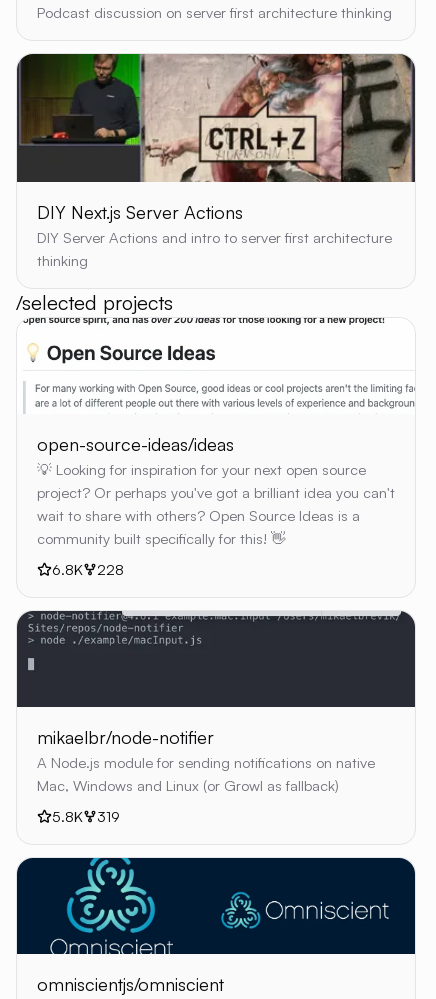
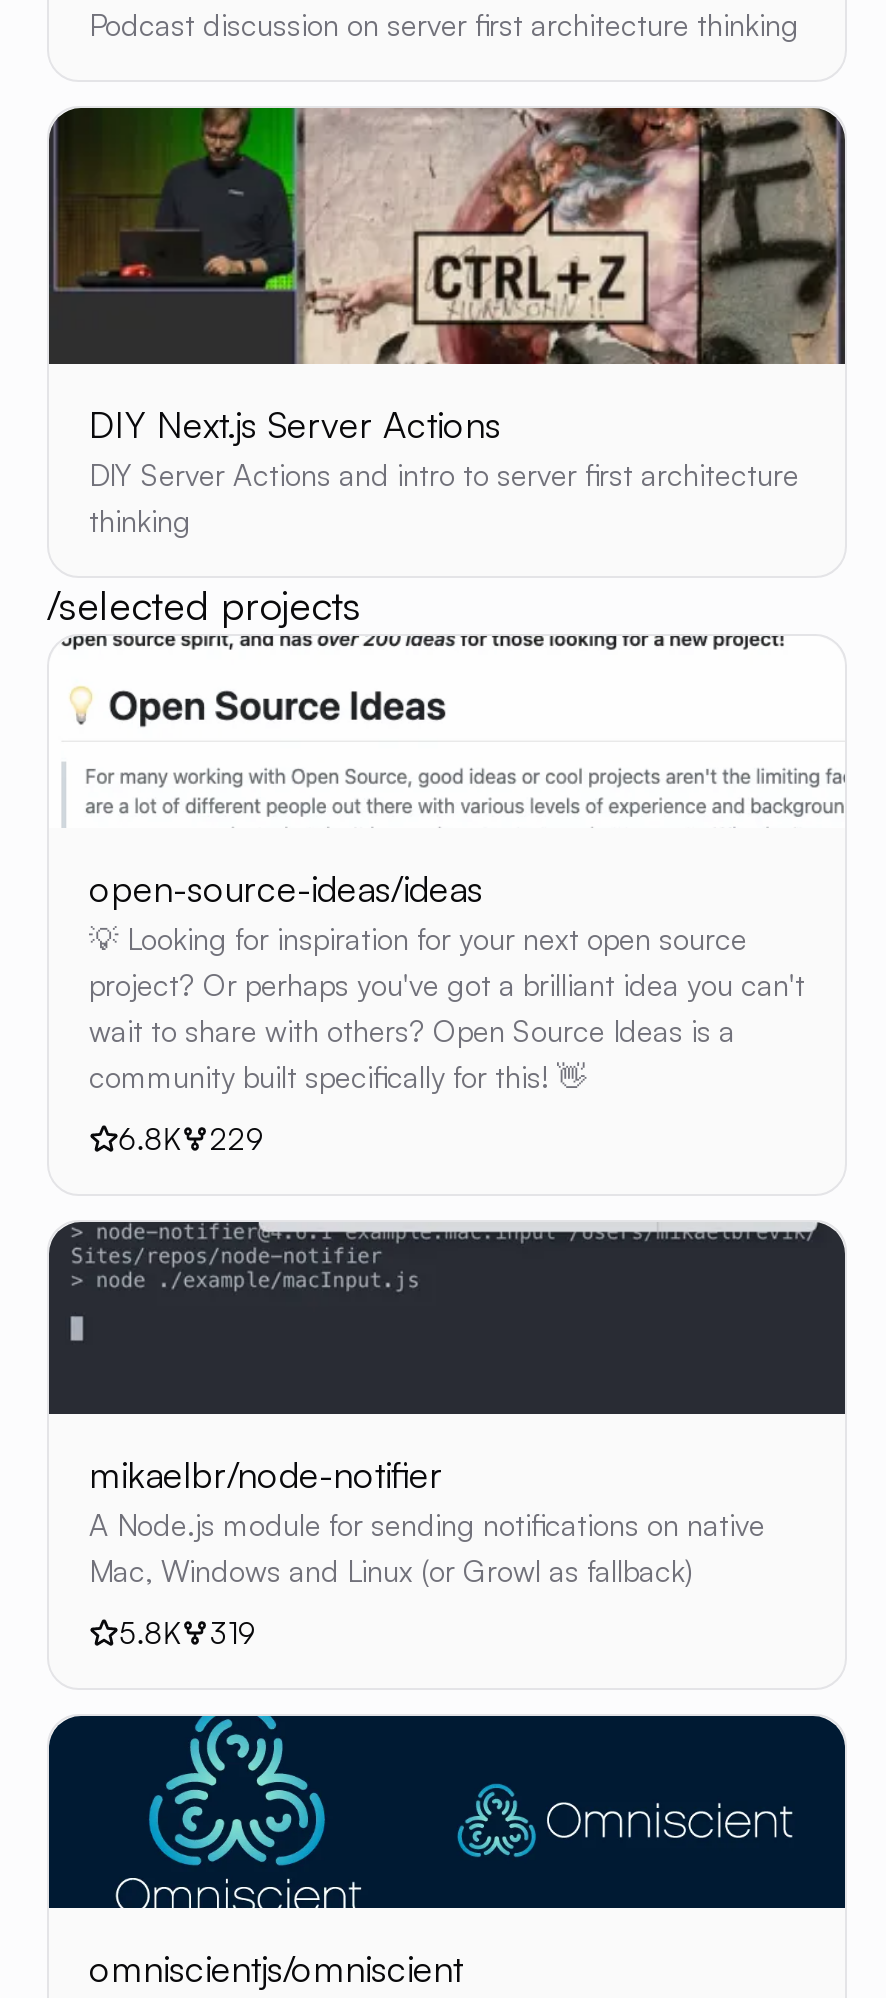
- 228
+ 229
